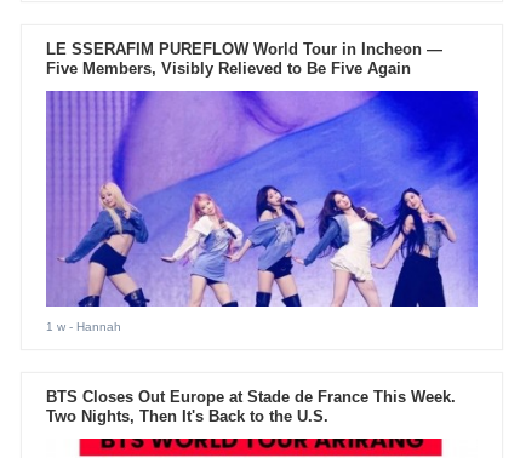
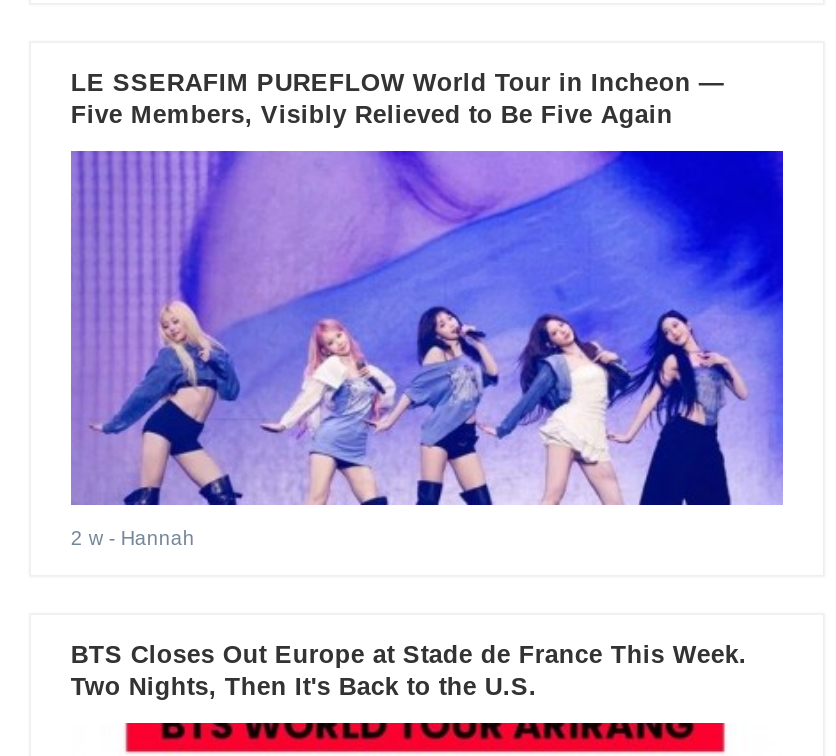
- 1 w - Hannah
+ 2 w - Hannah
